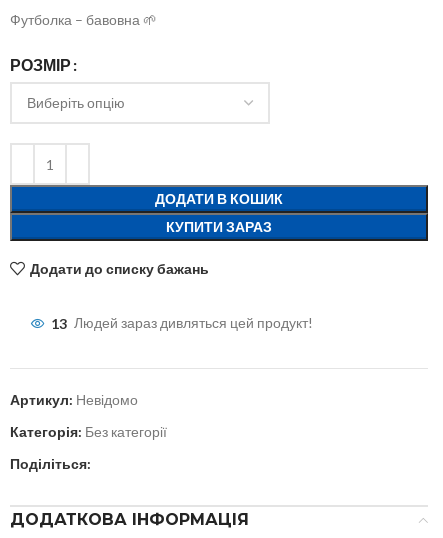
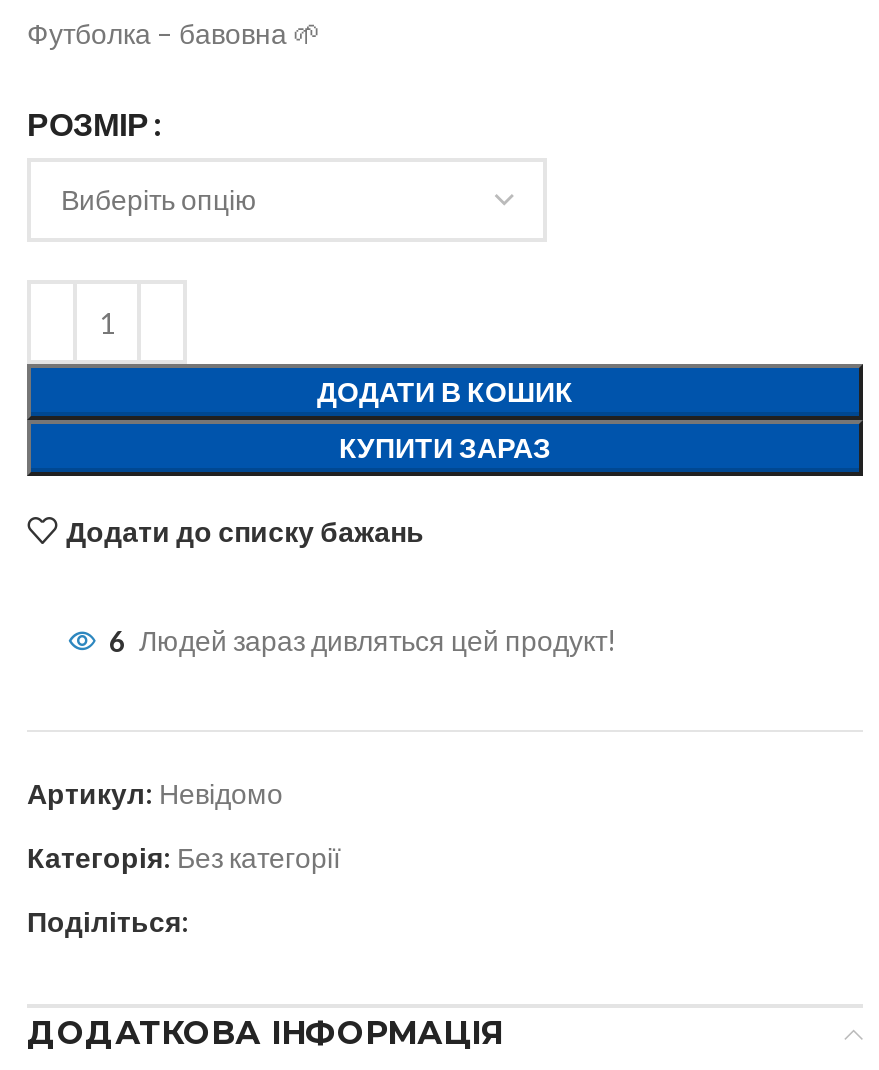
- 13 Людей зараз дивляться цей продукт!
+ 6 Людей зараз дивляться цей продукт!
